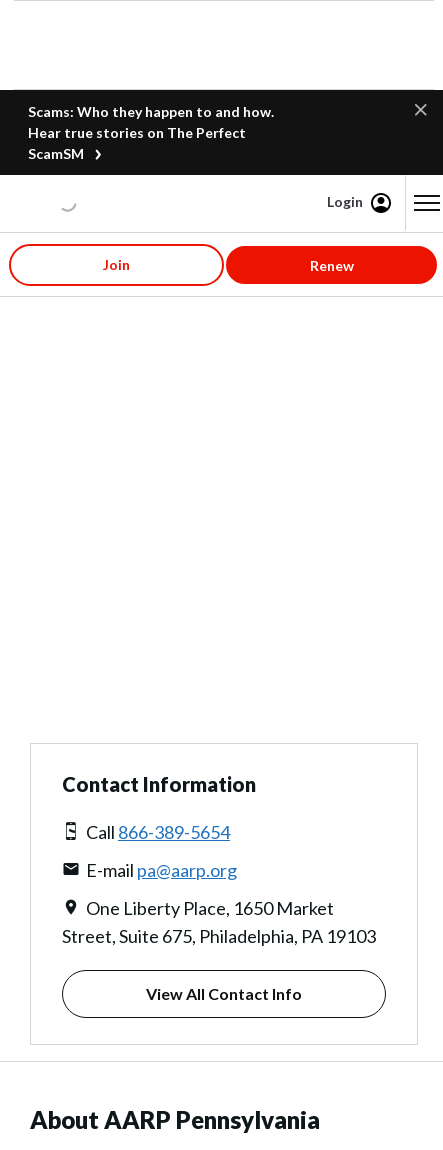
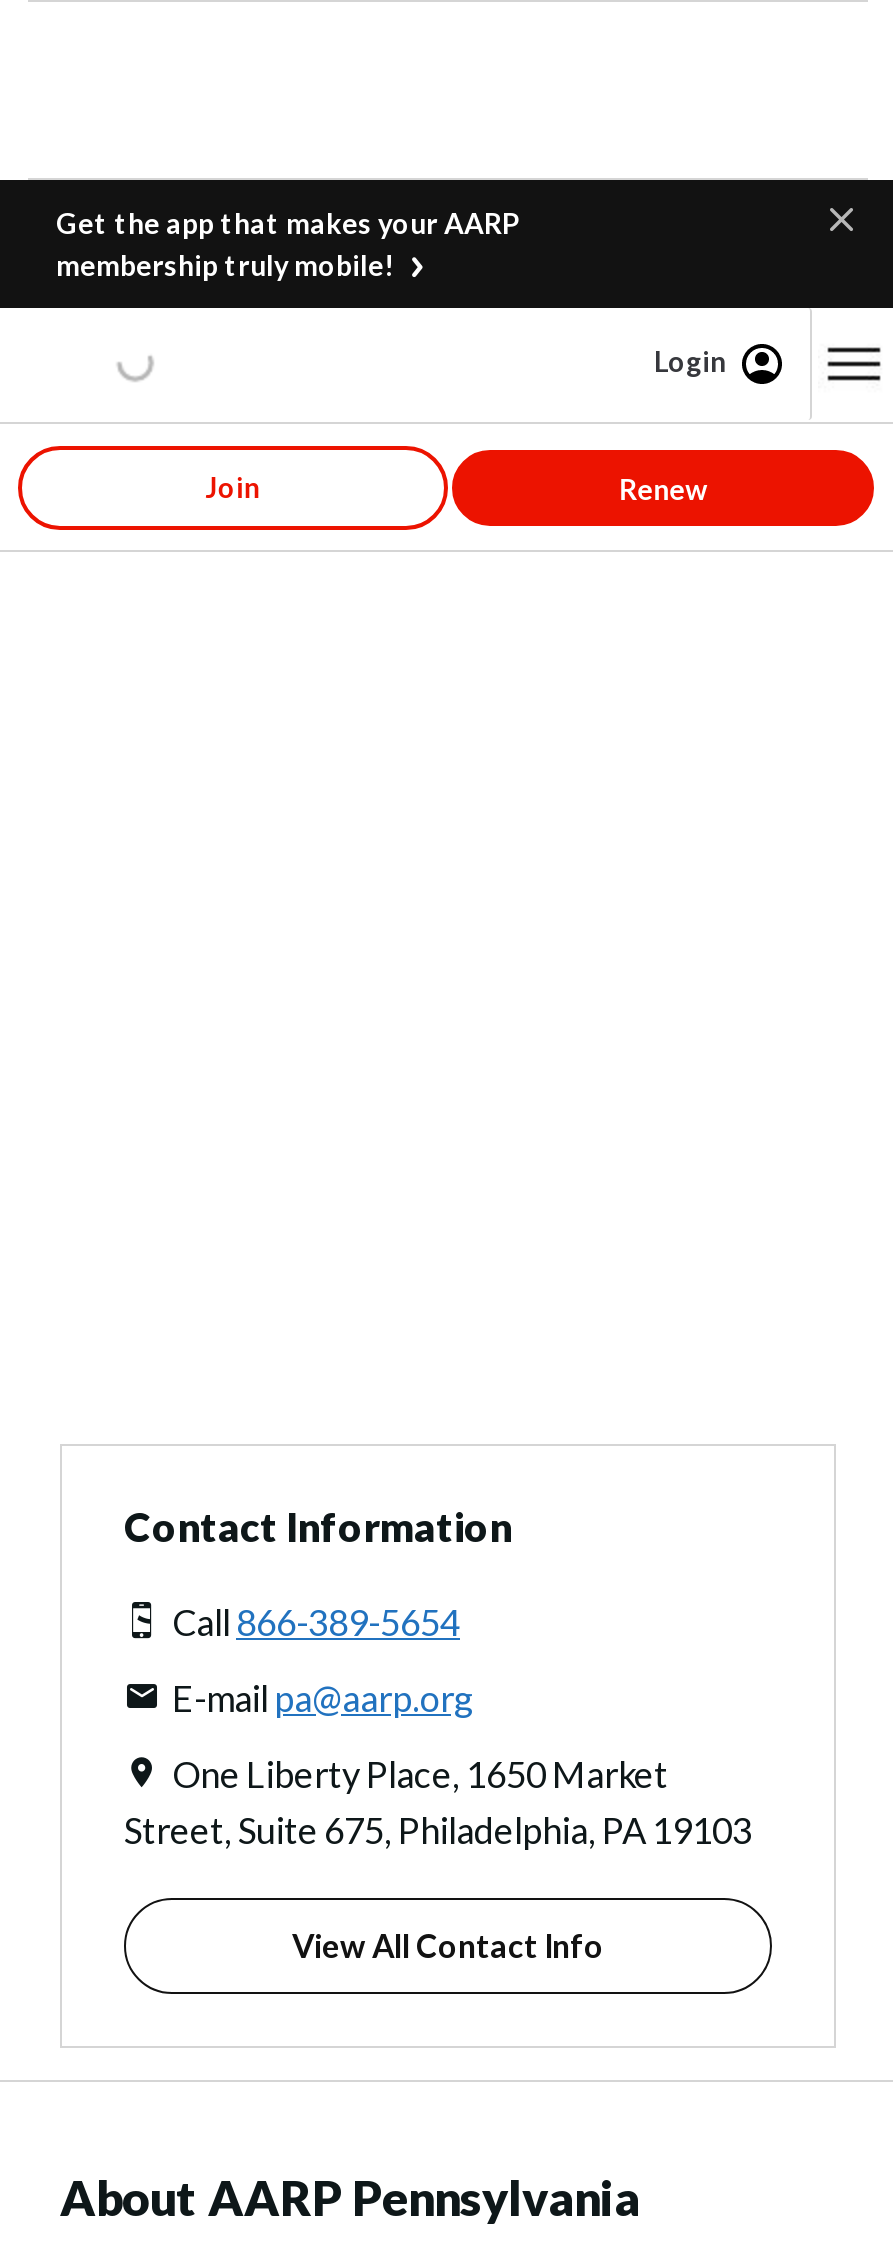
- Scams: Who they happen to and how.
- Hear true stories on The Perfect
- ScamSM
+ Get the app that makes your AARP
+ membership truly mobile!
